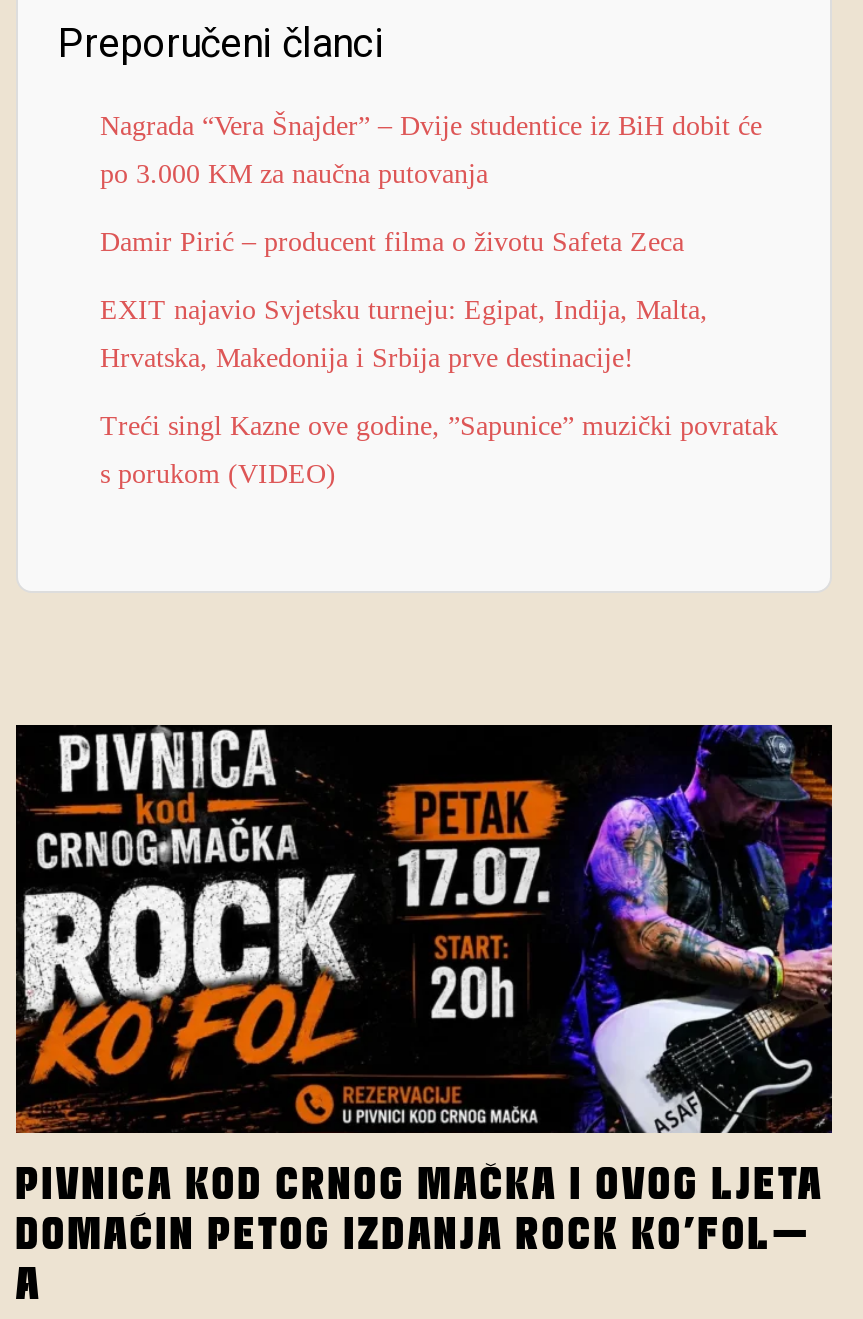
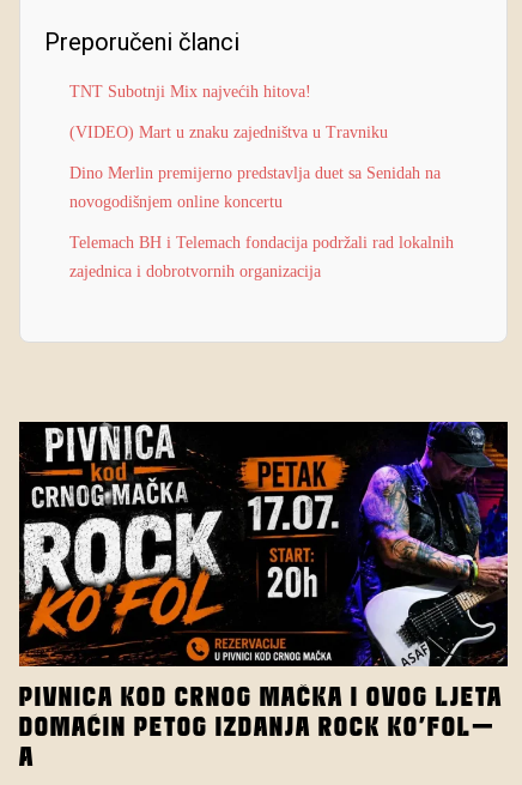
- Nagrada “Vera Šnajder” – Dvije studentice iz BiH dobit će
- po 3.000 KM za naučna putovanja
- Damir Pirić – producent filma o životu Safeta Zeca
- EXIT najavio Svjetsku turneju: Egipat, Indija, Malta,
- Hrvatska, Makedonija i Srbija prve destinacije!
- Treći singl Kazne ove godine, ”Sapunice” muzički povratak
- s porukom (VIDEO)
+ TNT Subotnji Mix najvećih hitova!
+ (VIDEO) Mart u znaku zajedništva u Travniku
+ Dino Merlin premijerno predstavlja duet sa Senidah na
+ novogodišnjem online koncertu
+ Telemach BH i Telemach fondacija podržali rad lokalnih
+ zajednica i dobrotvornih organizacija
